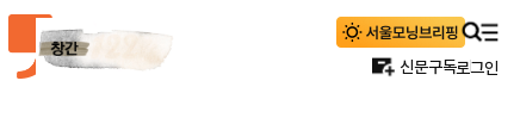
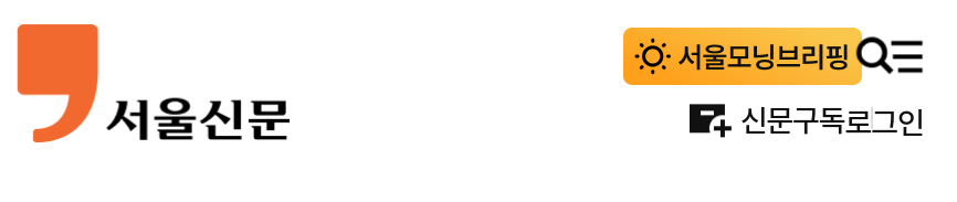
- [image]
+ [image]
